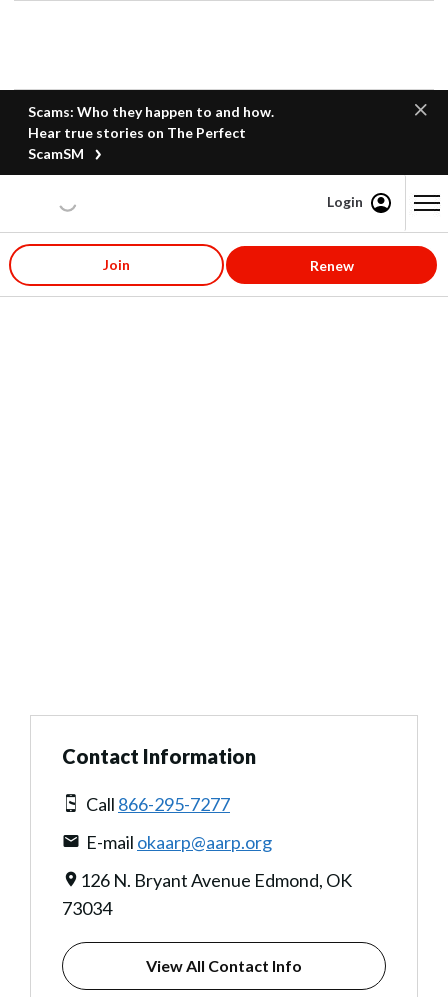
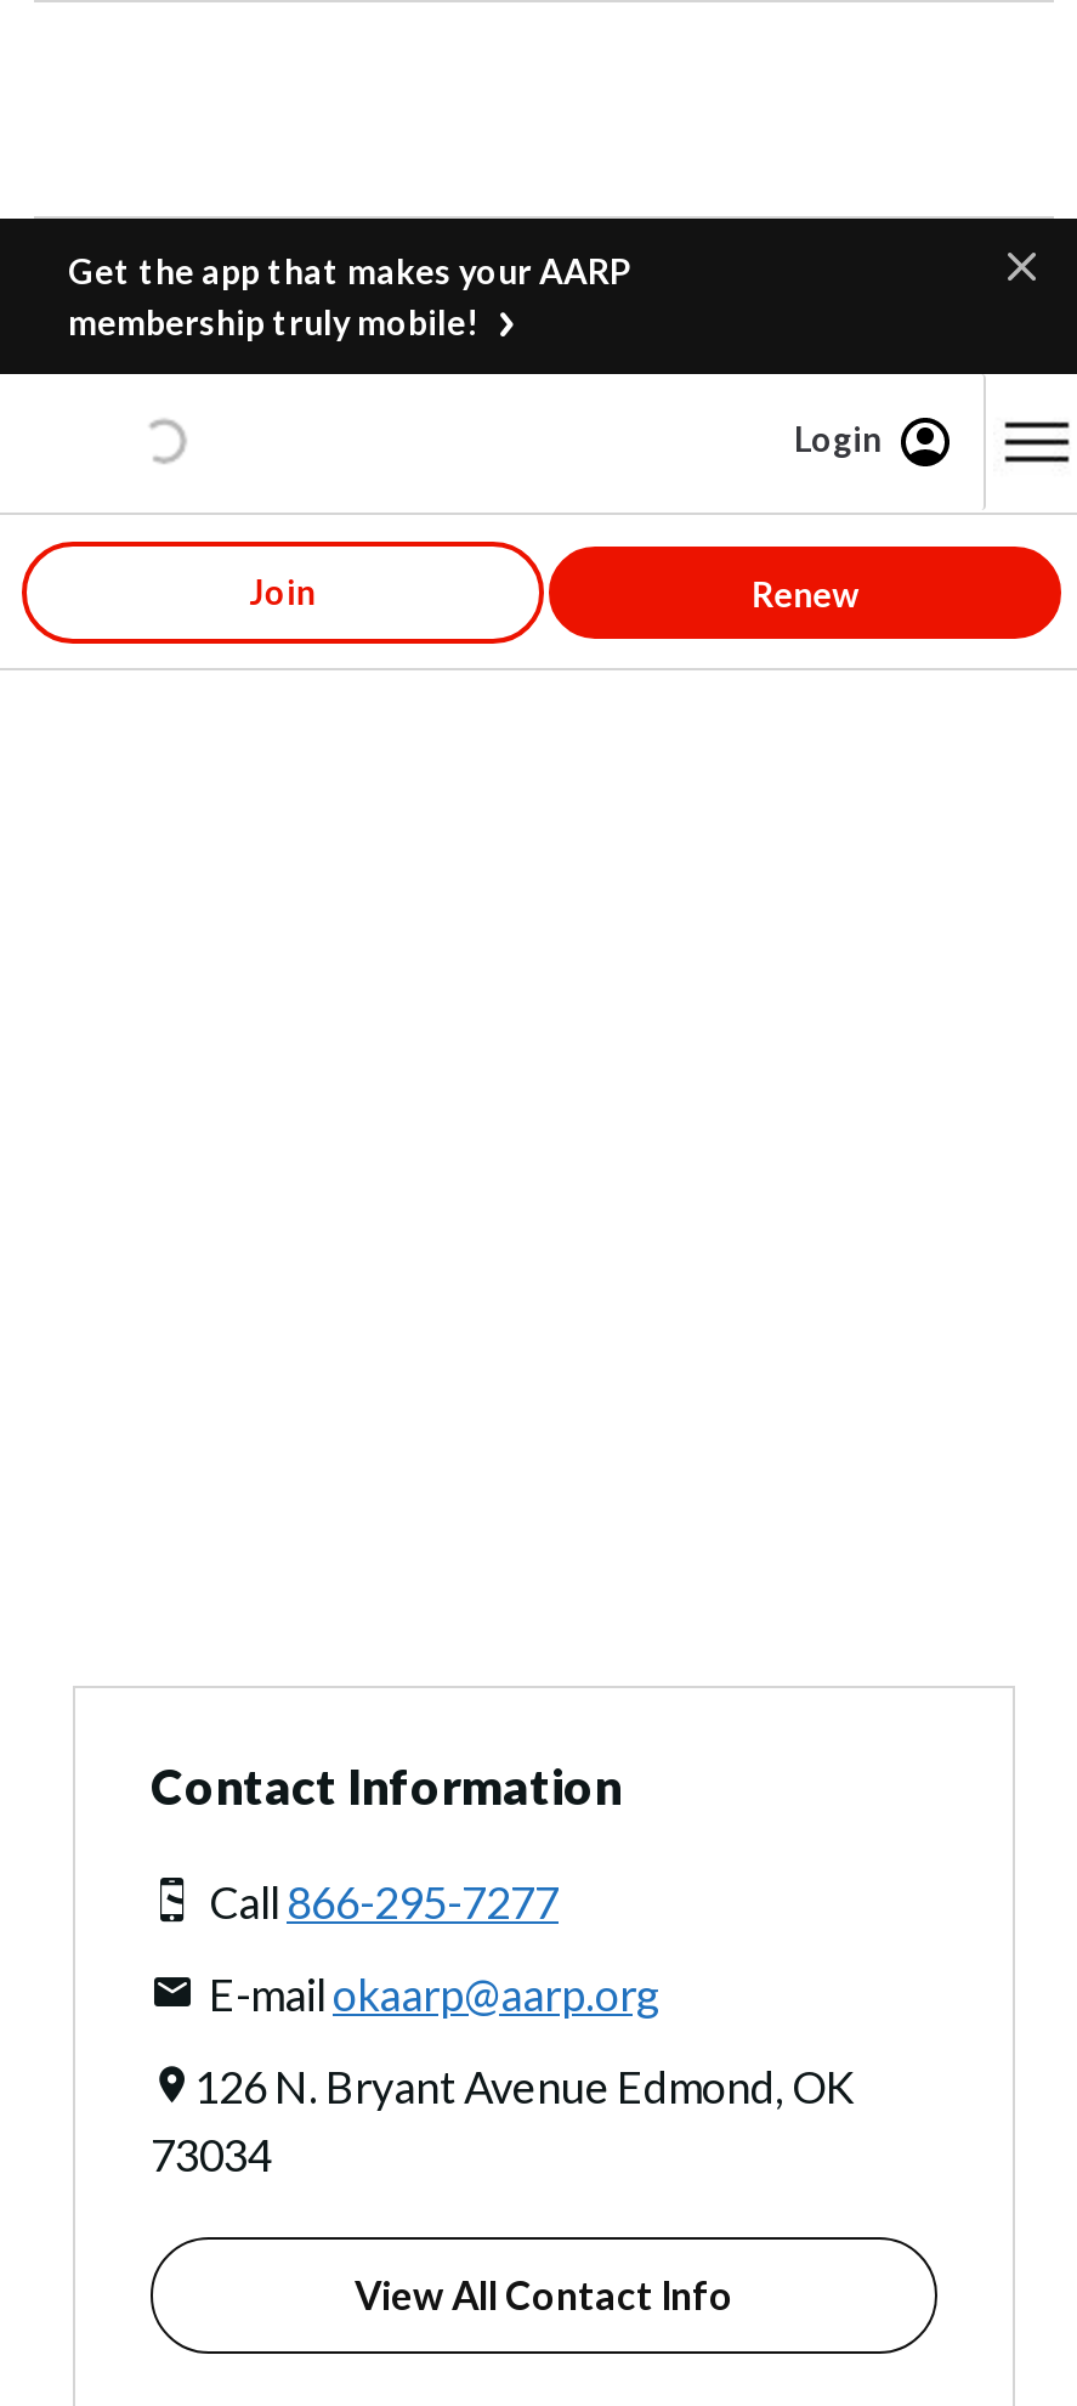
- Scams: Who they happen to and how.
- Hear true stories on The Perfect
- ScamSM
+ Get the app that makes your AARP
+ membership truly mobile!
